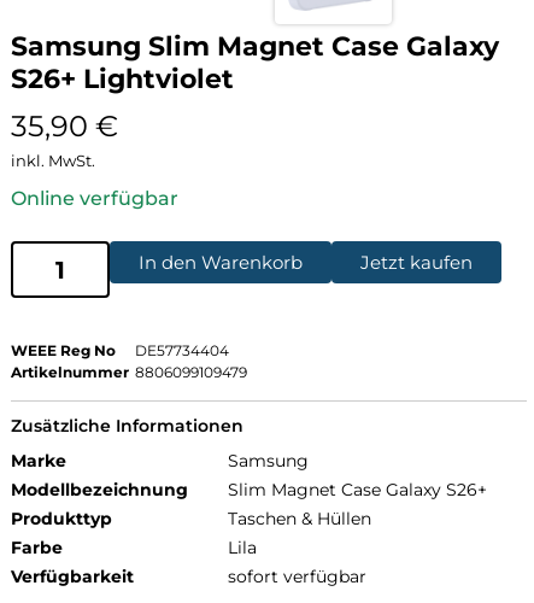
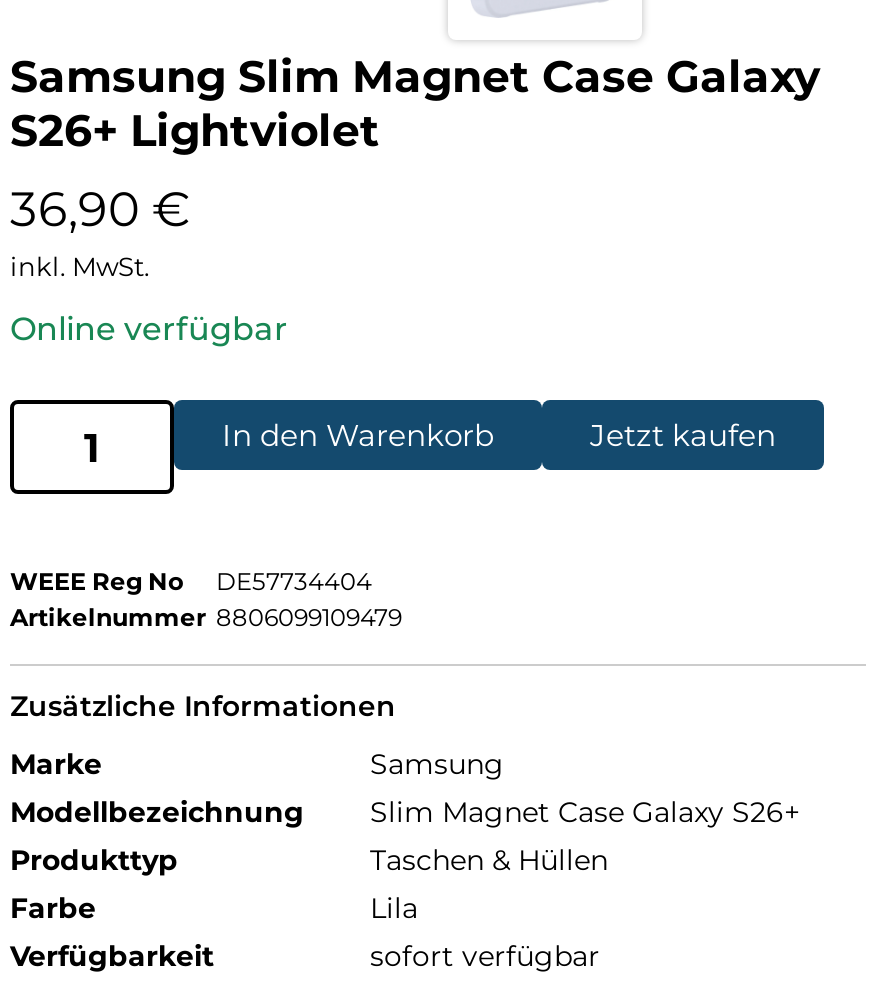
- 35,90 €
+ 36,90 €
